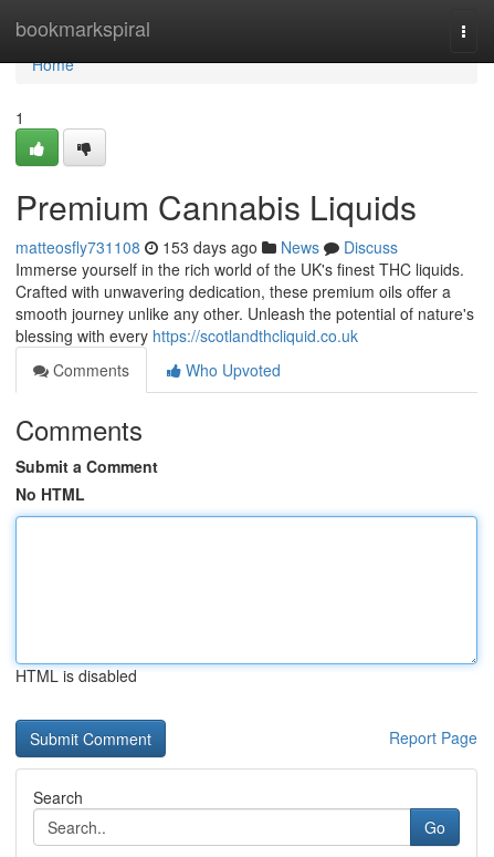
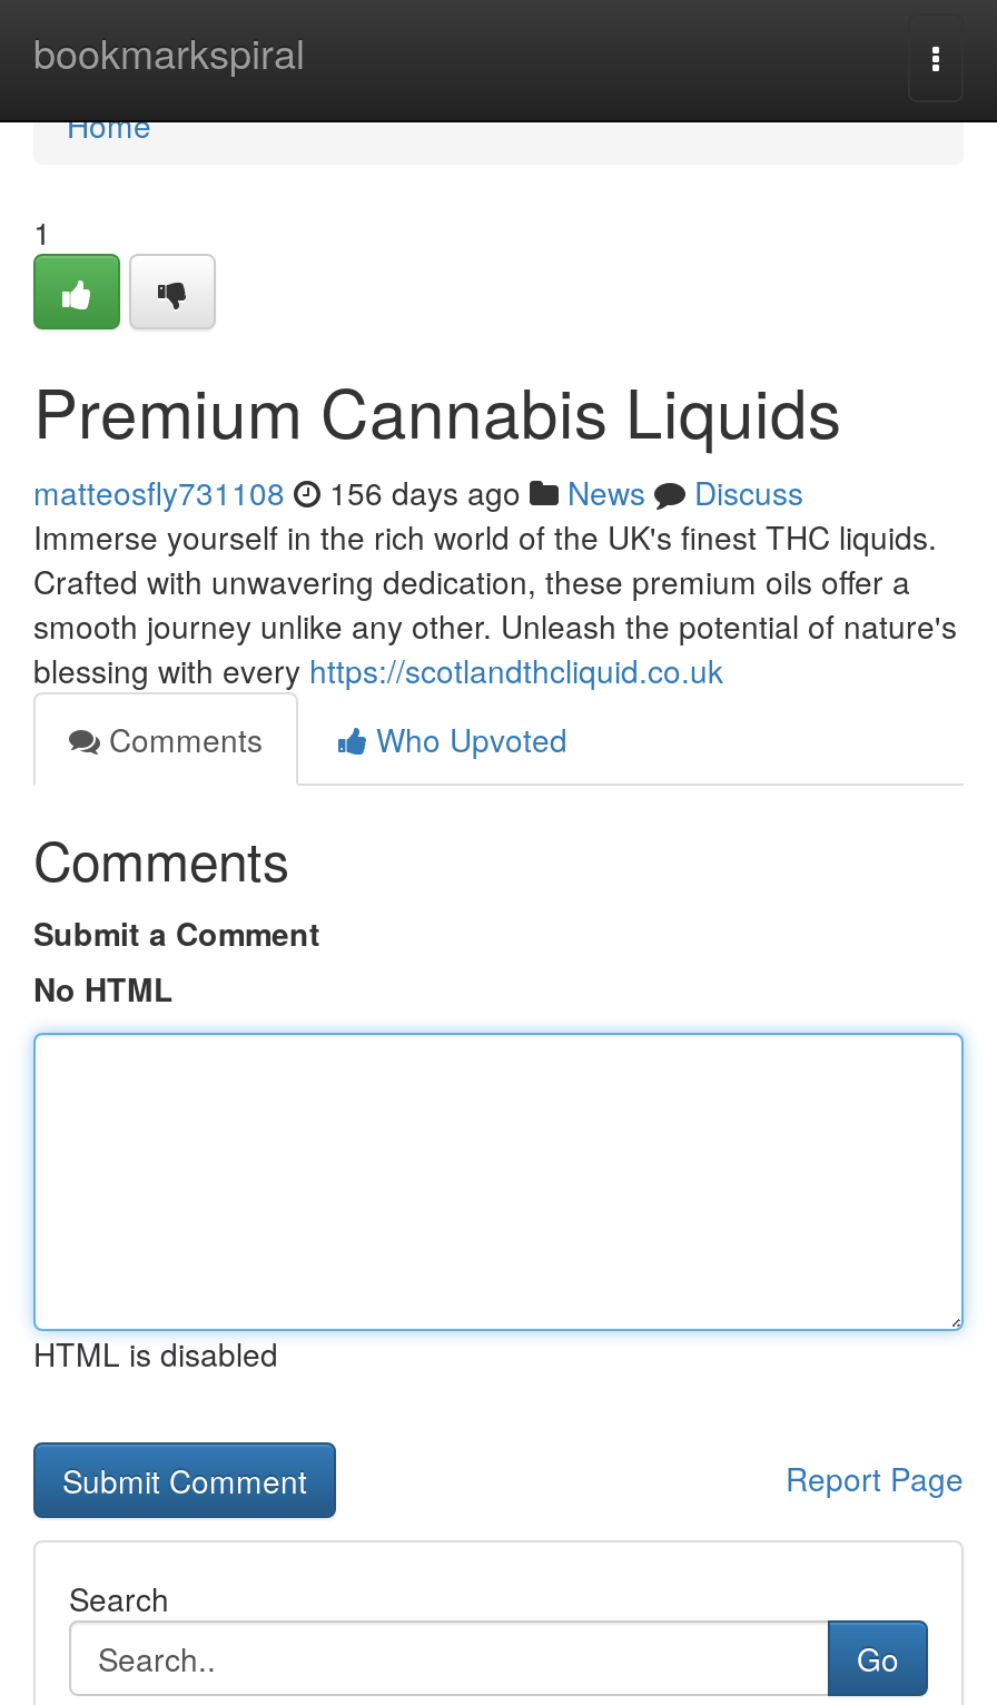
- matteosfly731108 153 days ago News Discuss
+ matteosfly731108 156 days ago News Discuss
